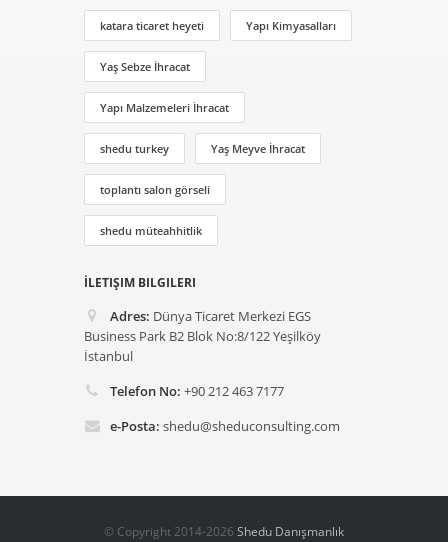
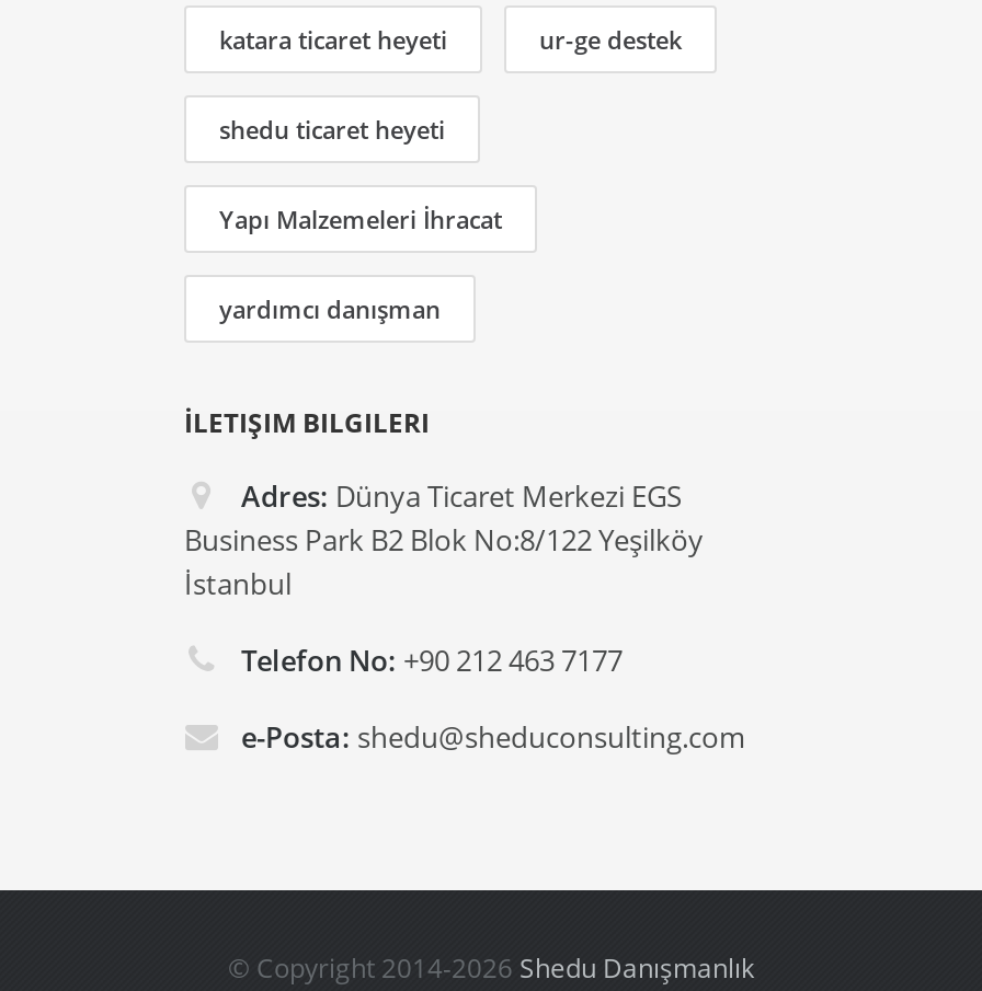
- Yapı Kimyasalları
+ ur-ge destek

- Yaş Sebze İhracat
+ shedu ticaret heyeti

- shedu turkey
- Yaş Meyve İhracat
- toplantı salon görseli
- shedu müteahhitlik
+ yardımcı danışman
